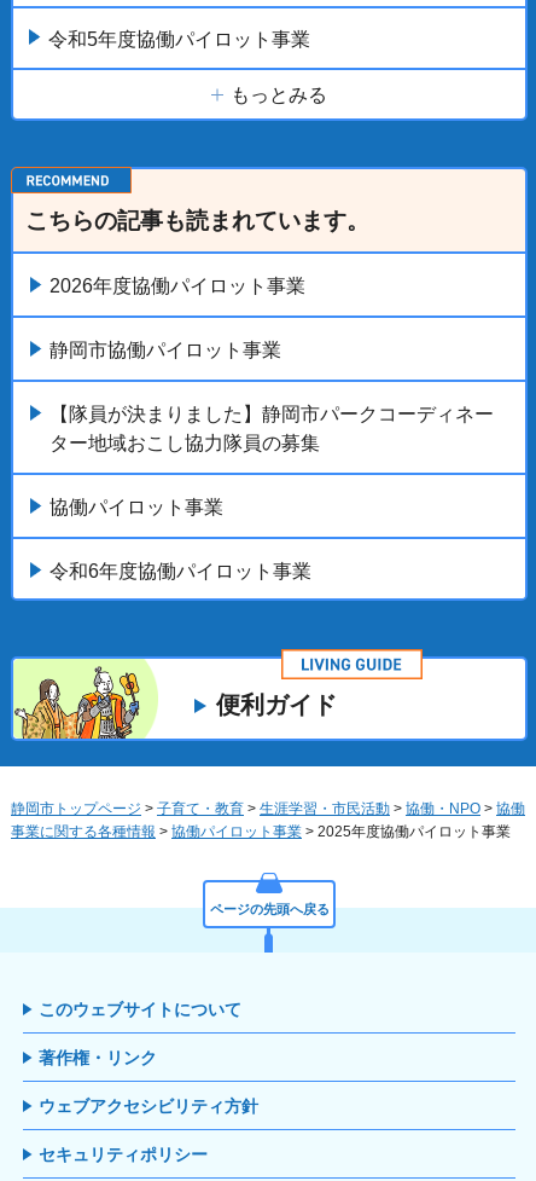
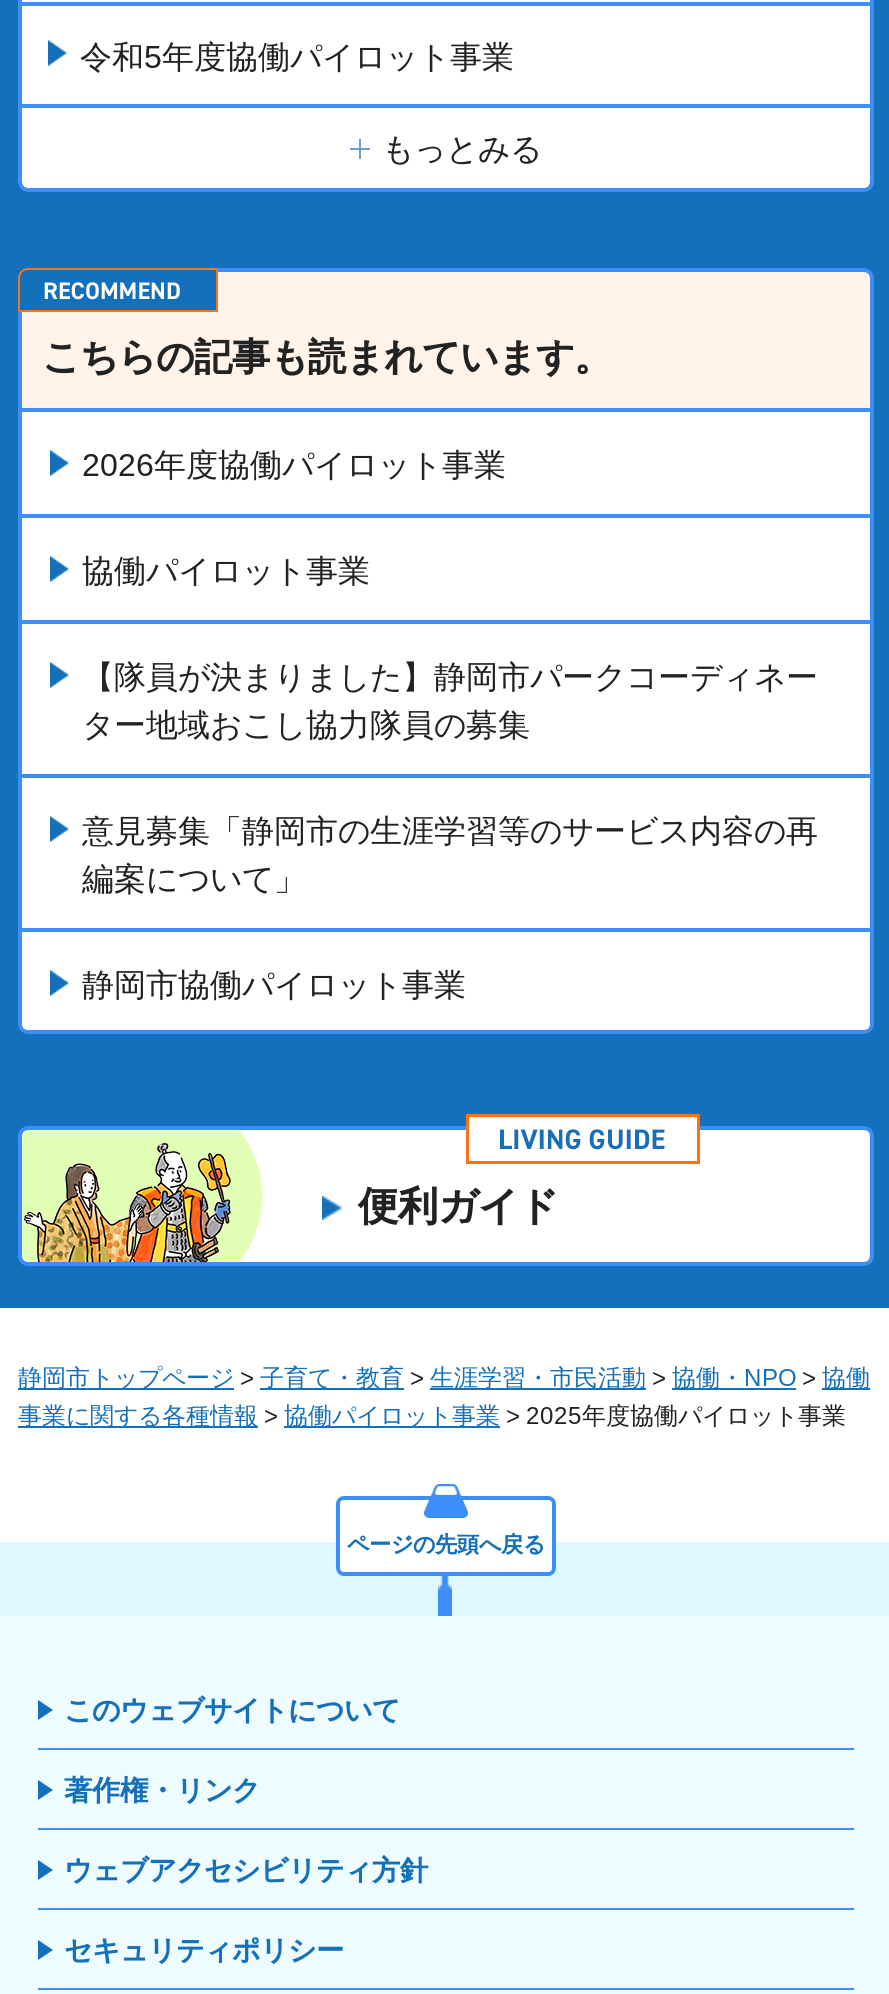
moved down: 静岡市協働パイロット事業

+ 意見募集「静岡市の生涯学習等のサービス内容の再
+ 編案について」

moved up: 協働パイロット事業

- 令和6年度協働パイロット事業
